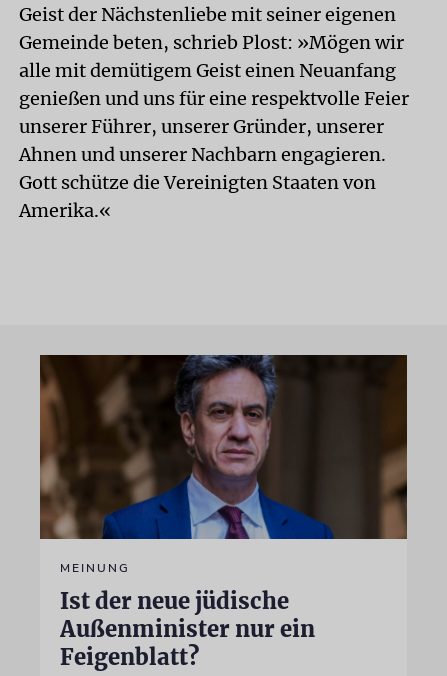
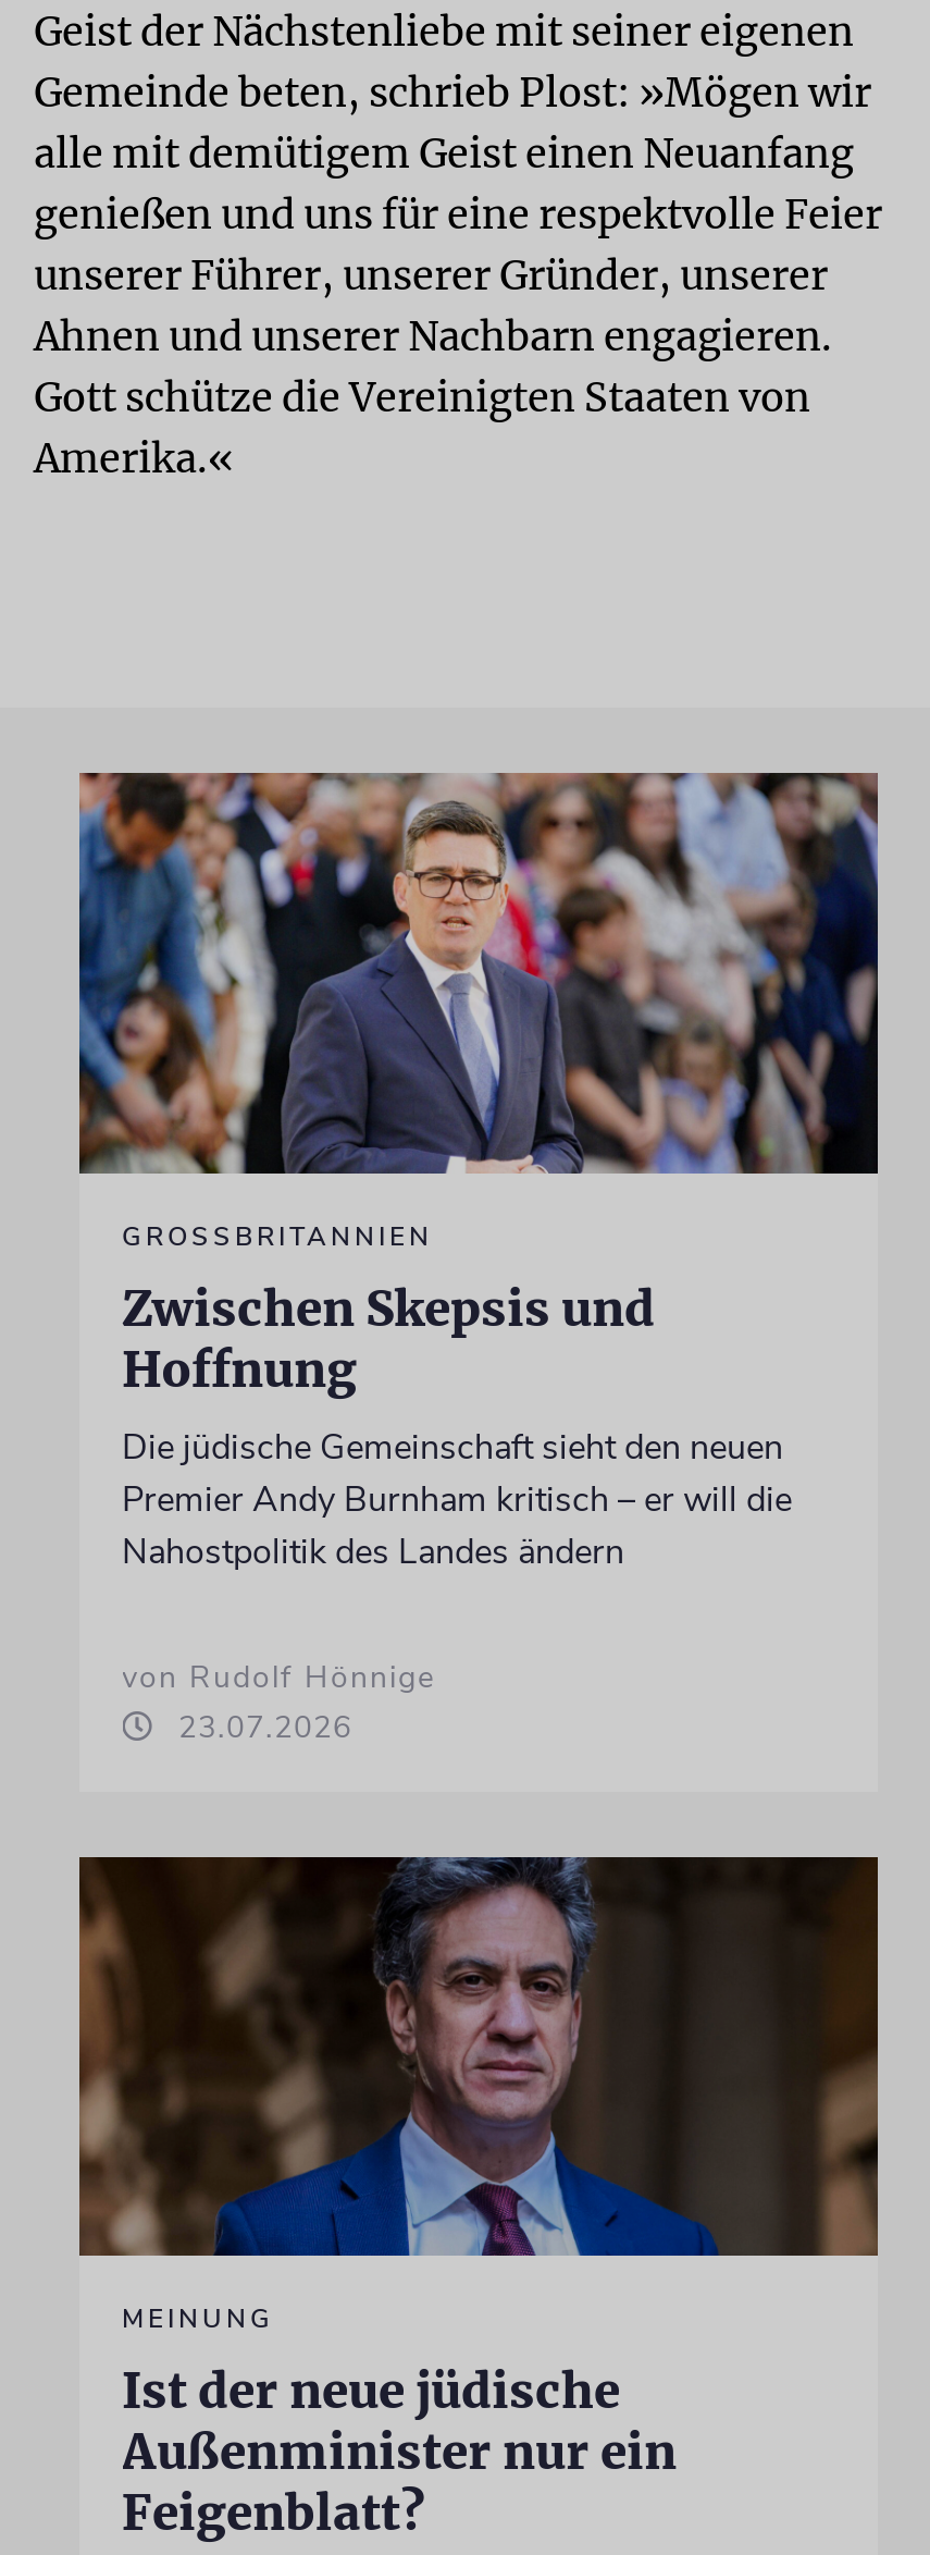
+ [image]
+ GROSSBRITANNIEN
+ Zwischen Skepsis und
+ Hoffnung
+ Die jüdische Gemeinschaft sieht den neuen
+ Premier Andy Burnham kritisch – er will die
+ Nahostpolitik des Landes ändern
+ von Rudolf Hönnige
+ 23.07.2026
